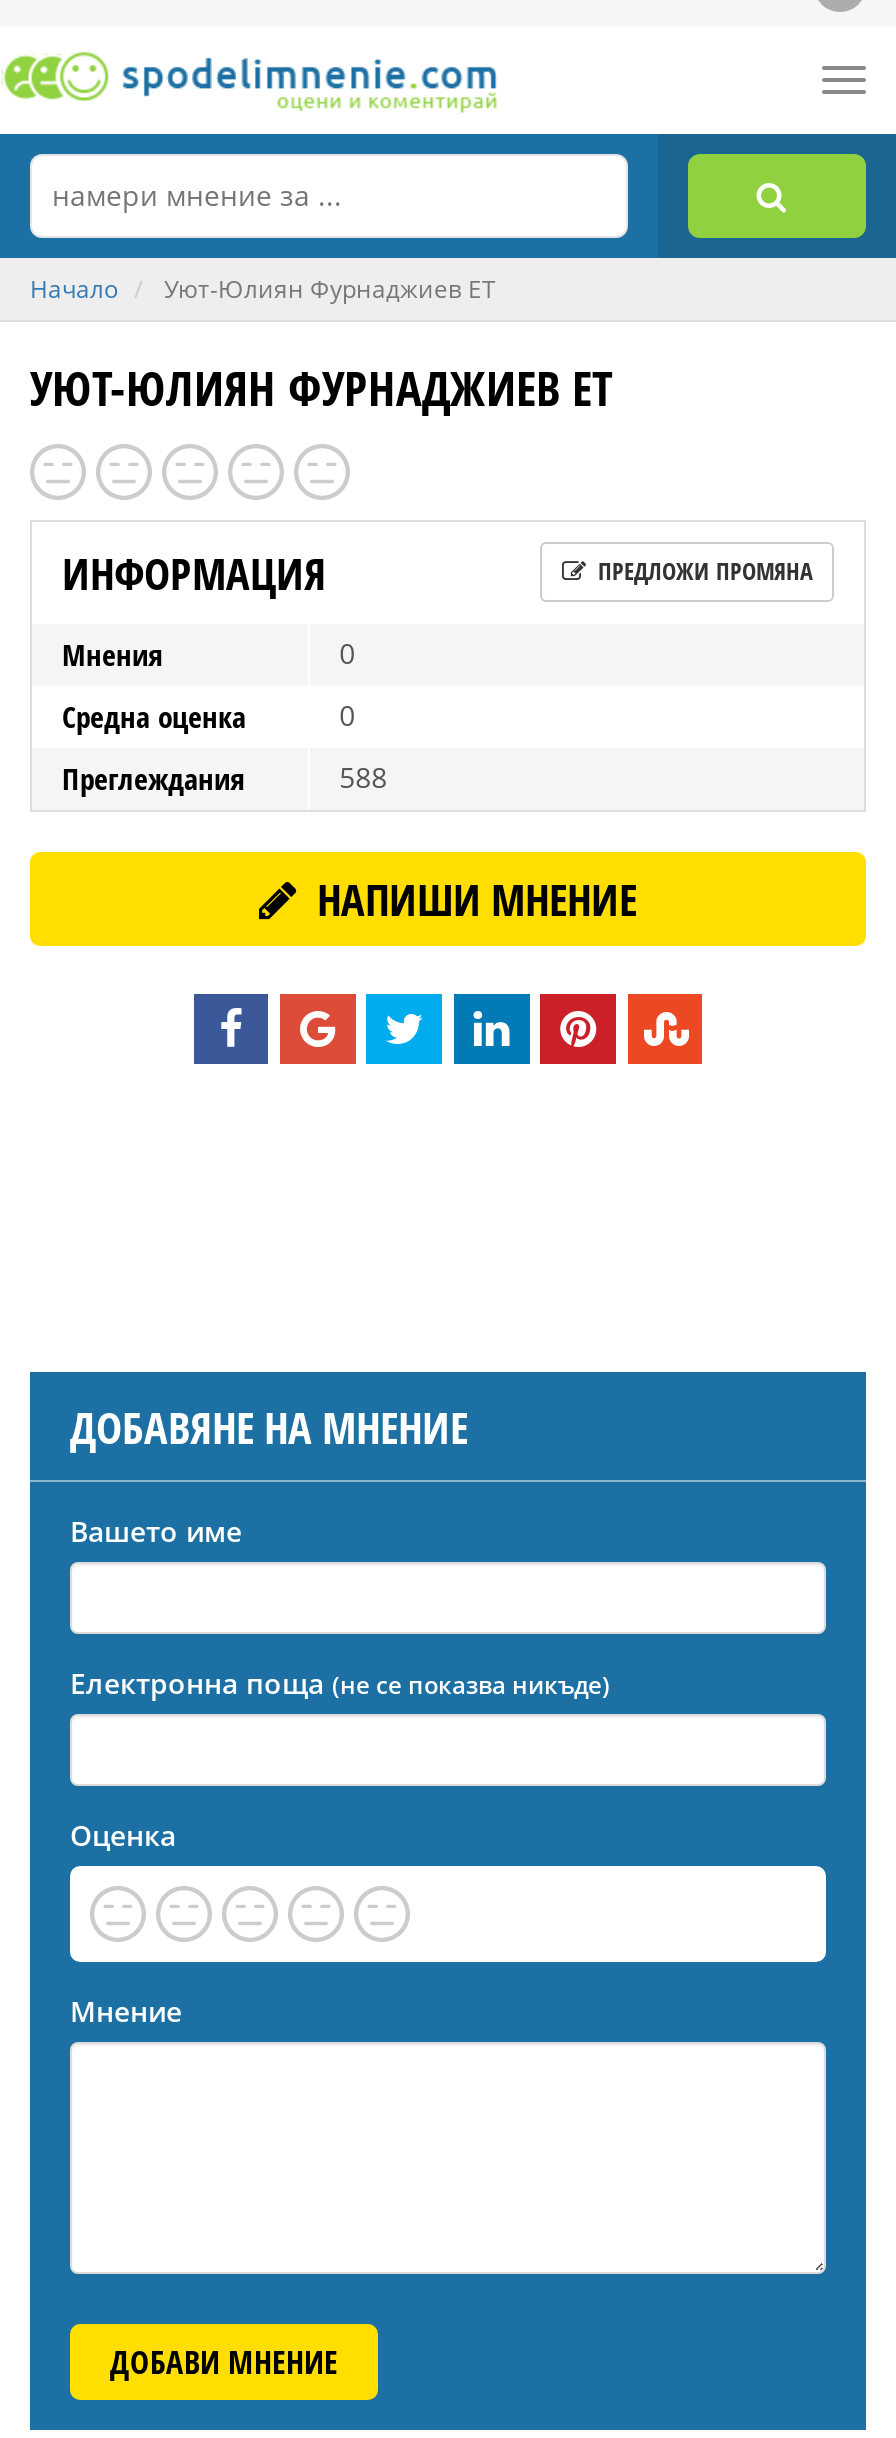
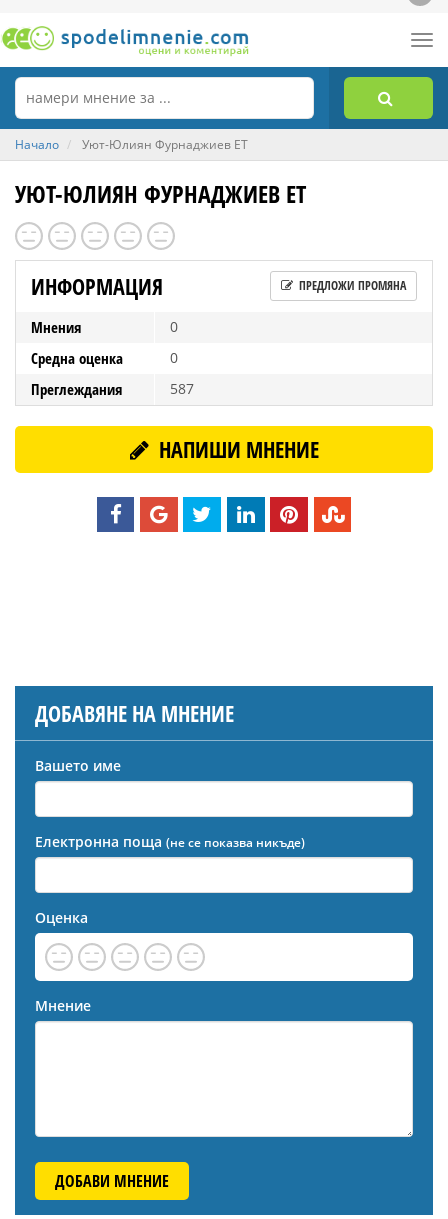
- 588
+ 587
